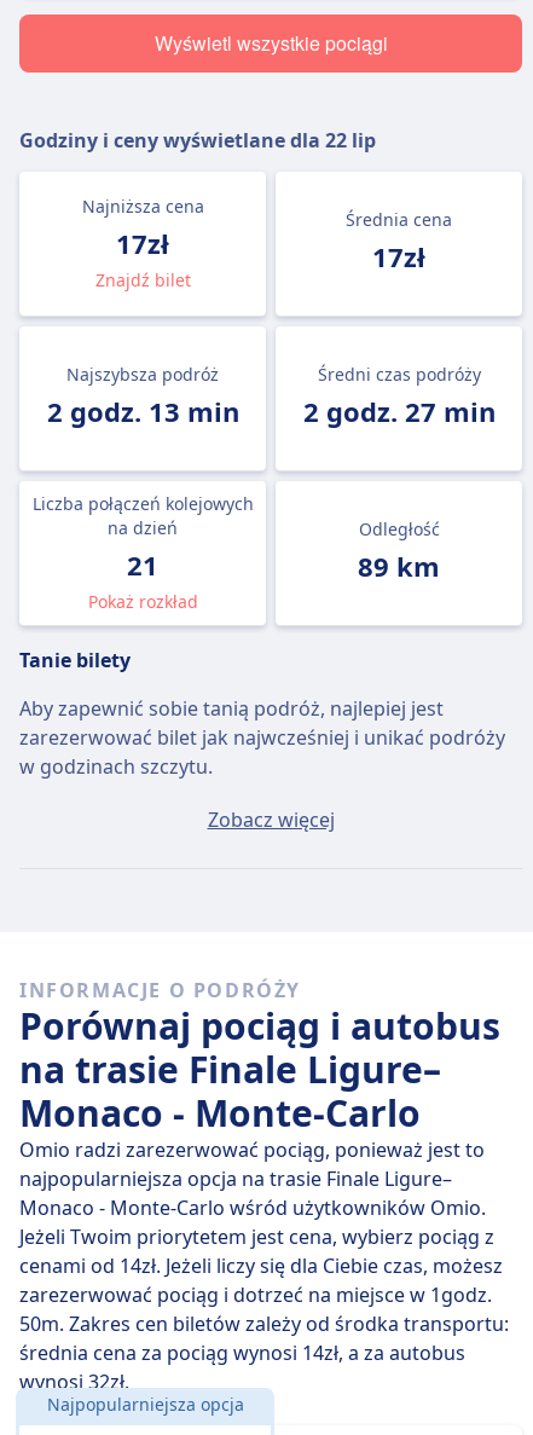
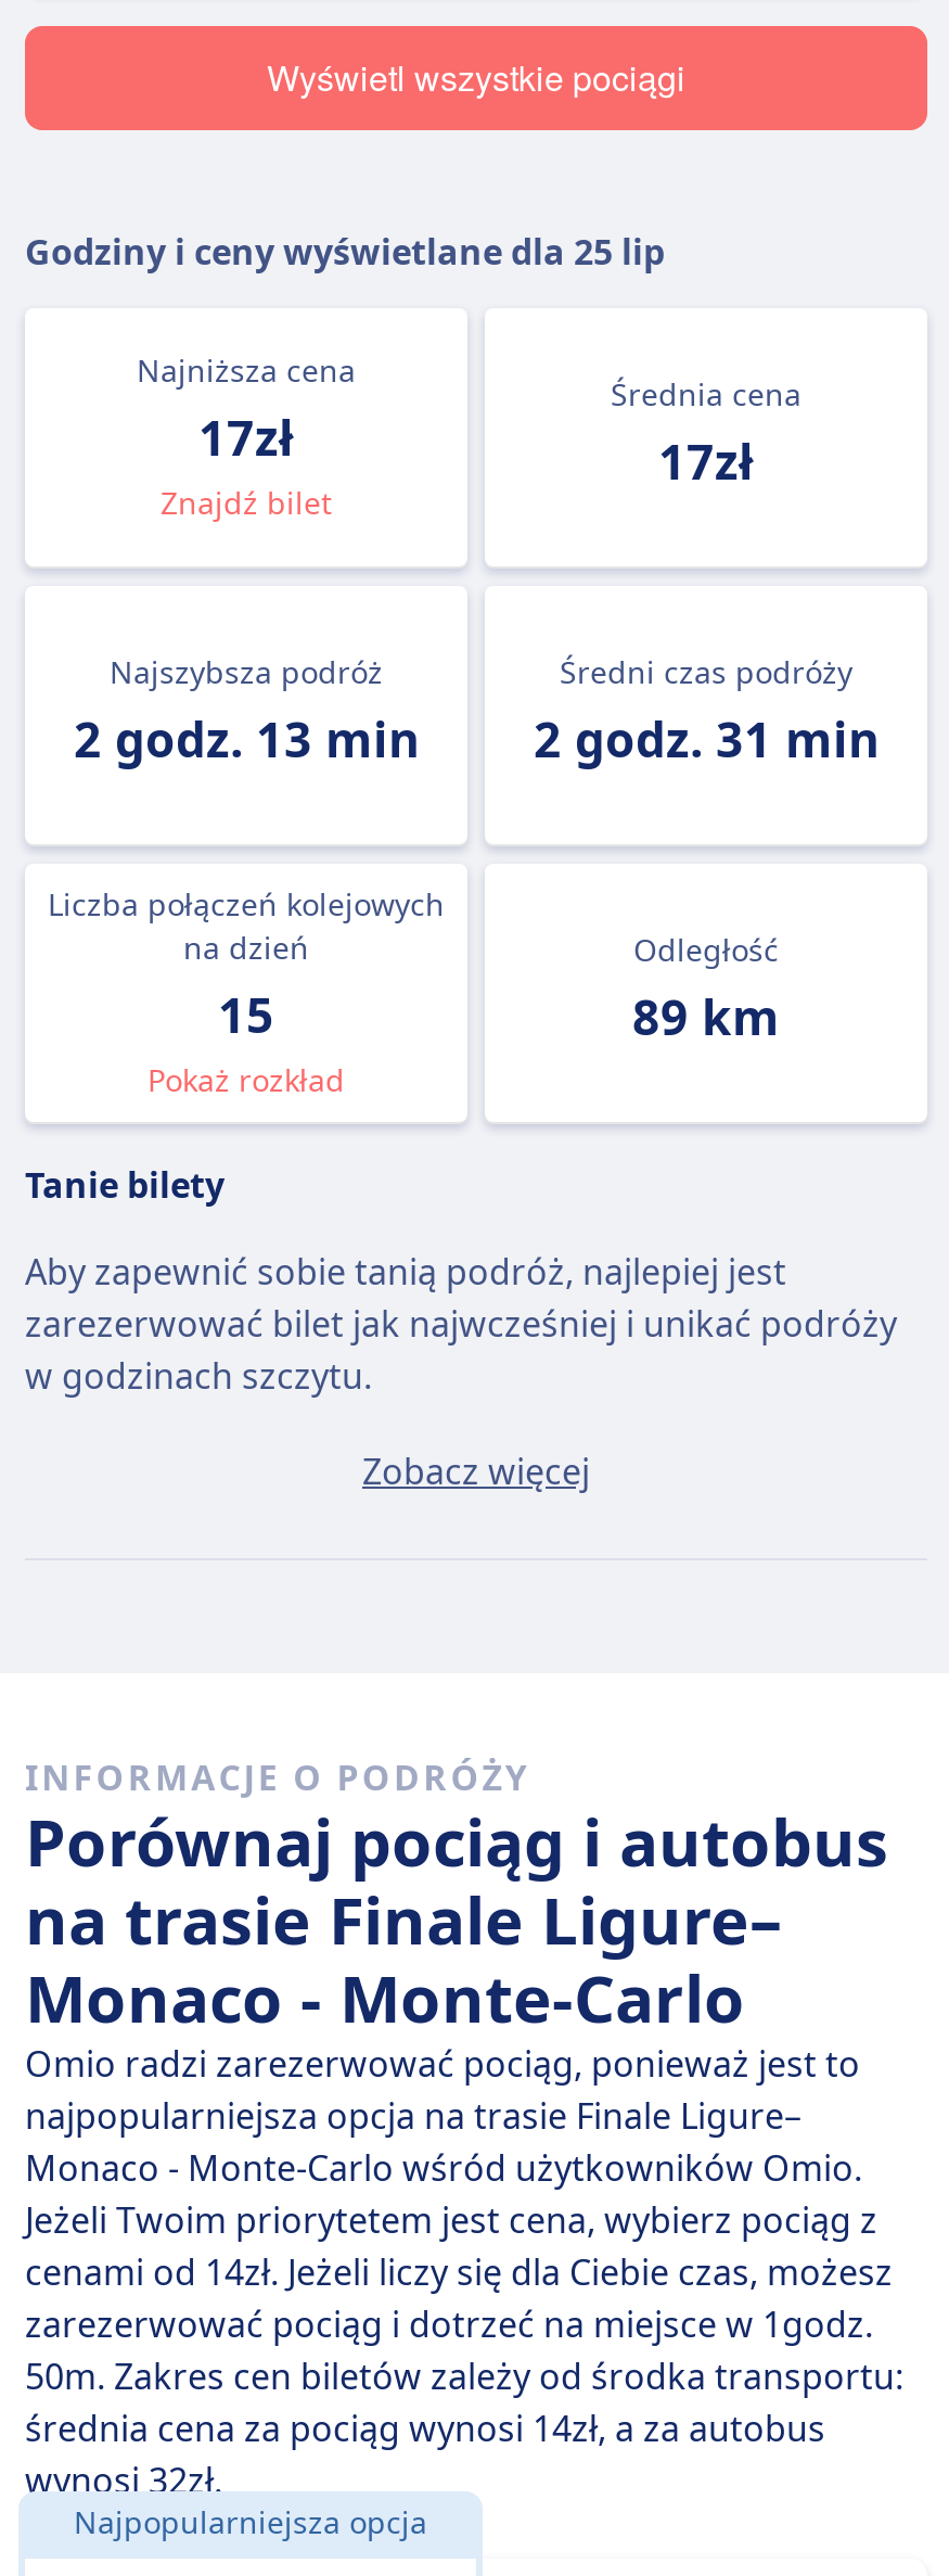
- Godziny i ceny wyświetlane dla 22 lip
+ Godziny i ceny wyświetlane dla 25 lip

- 2 godz. 13 min 2 godz. 27 min
+ 2 godz. 13 min 2 godz. 31 min

- 21
+ 15
